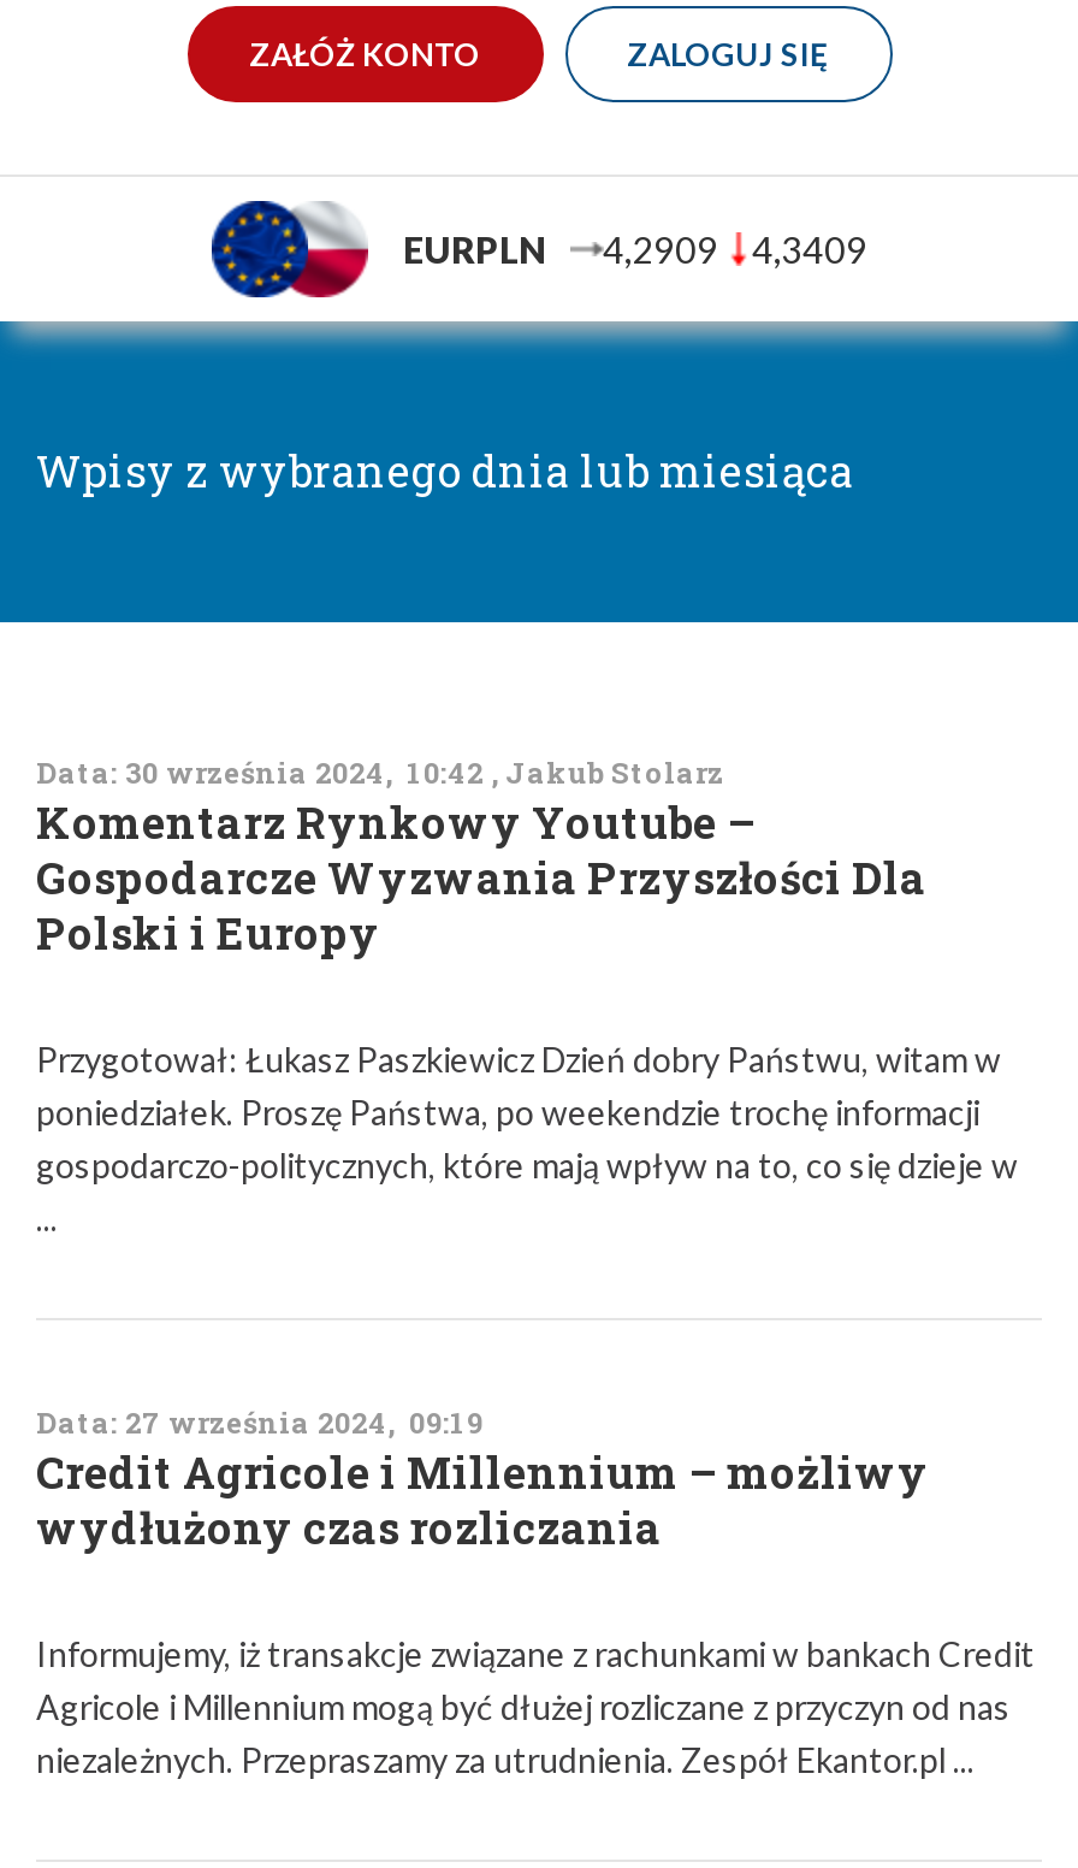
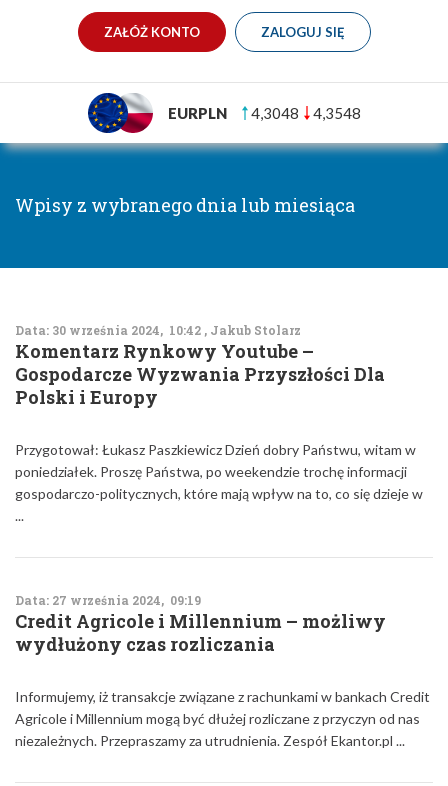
- 4,2909
+ 4,3048

- 4,3409
+ 4,3548
